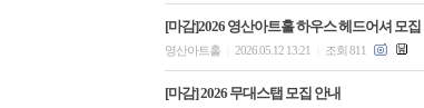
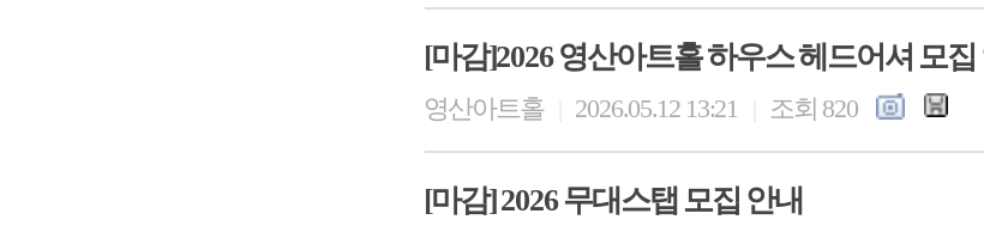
- 영산아트홀 2026.05.12 13:21 조회 811
+ 영산아트홀 2026.05.12 13:21 조회 820
